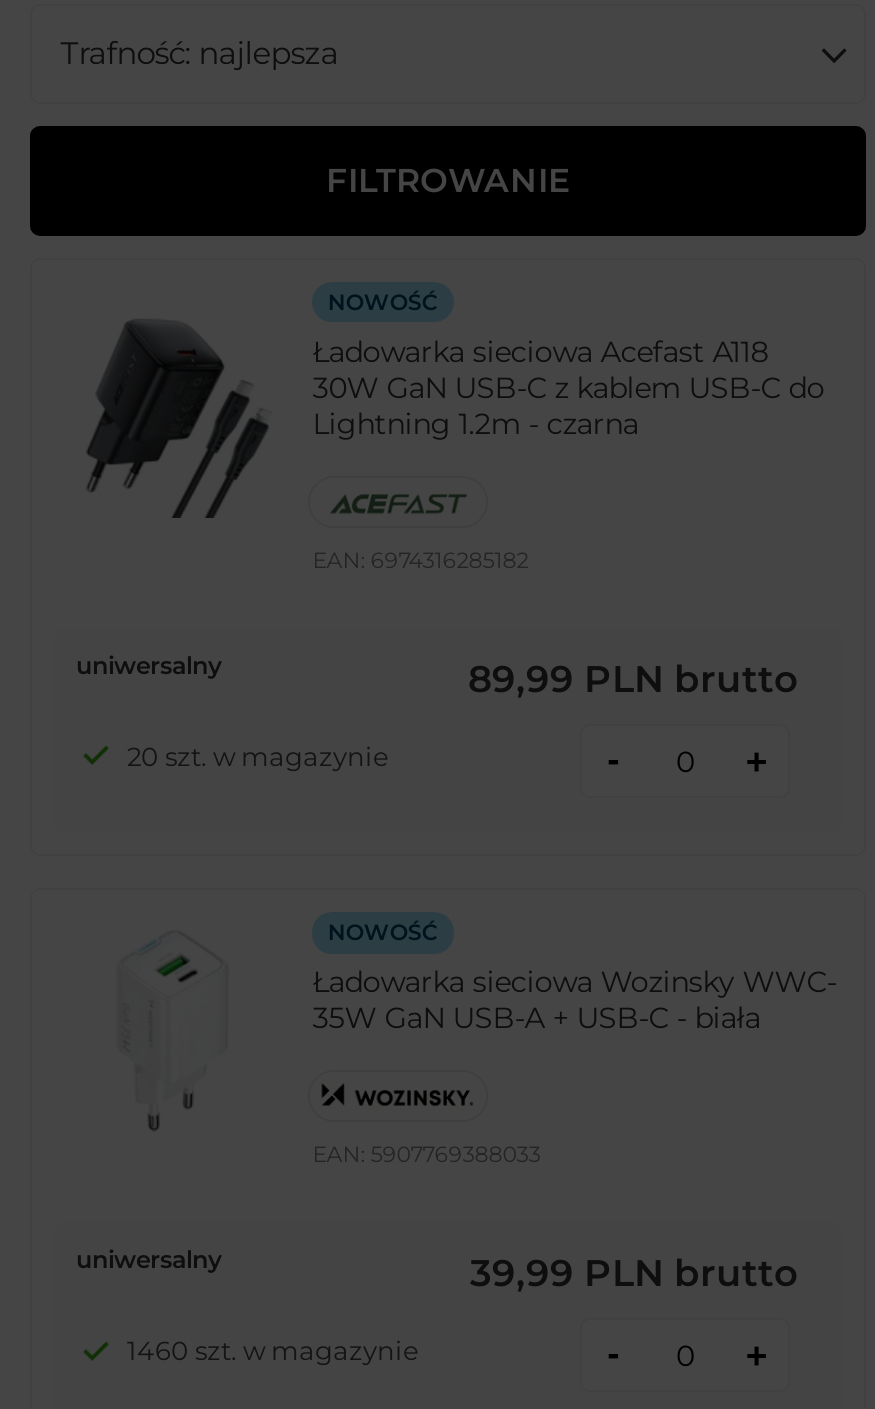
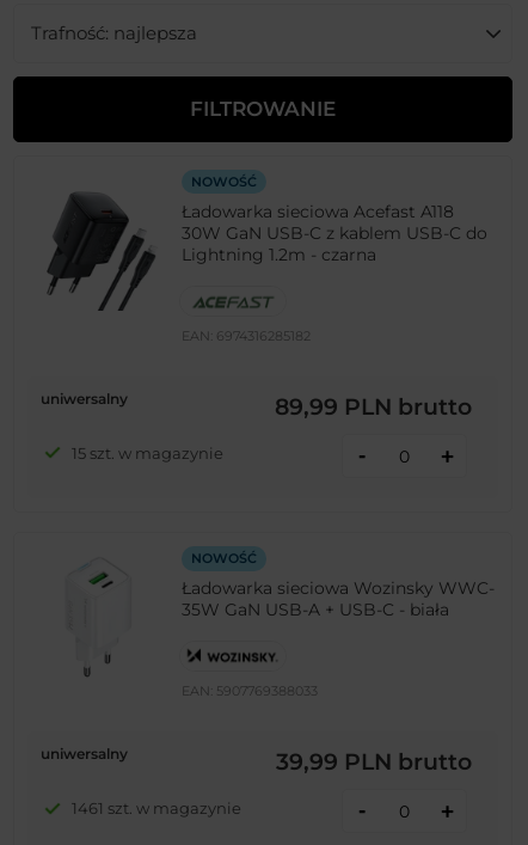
- 20 szt. w magazynie
+ 15 szt. w magazynie

- 1460 szt. w magazynie
+ 1461 szt. w magazynie
